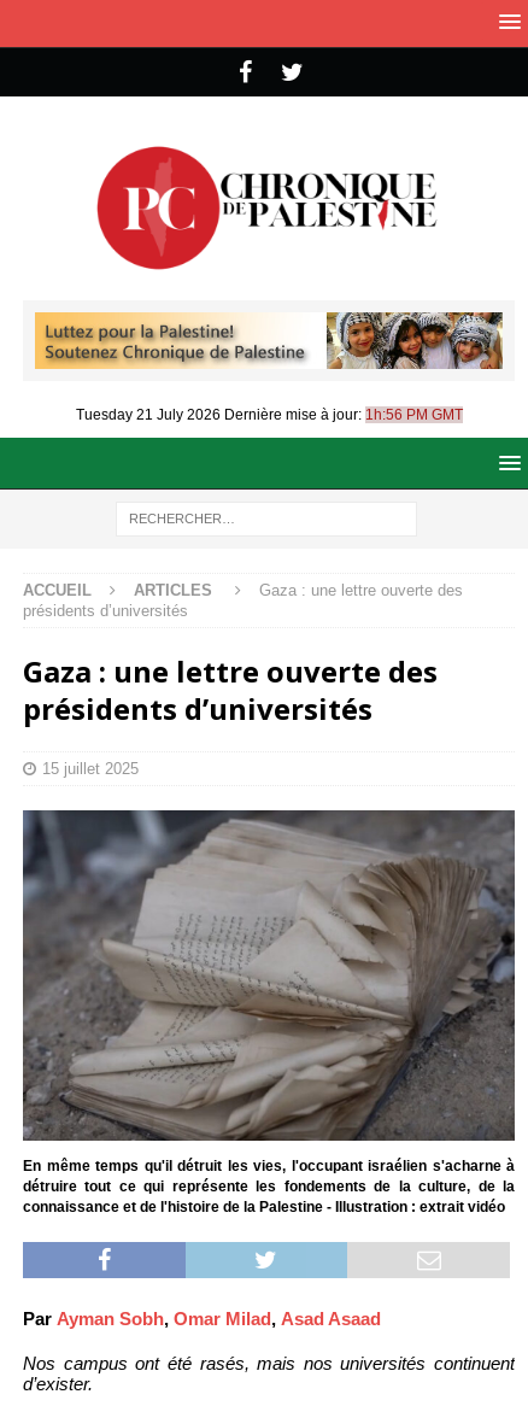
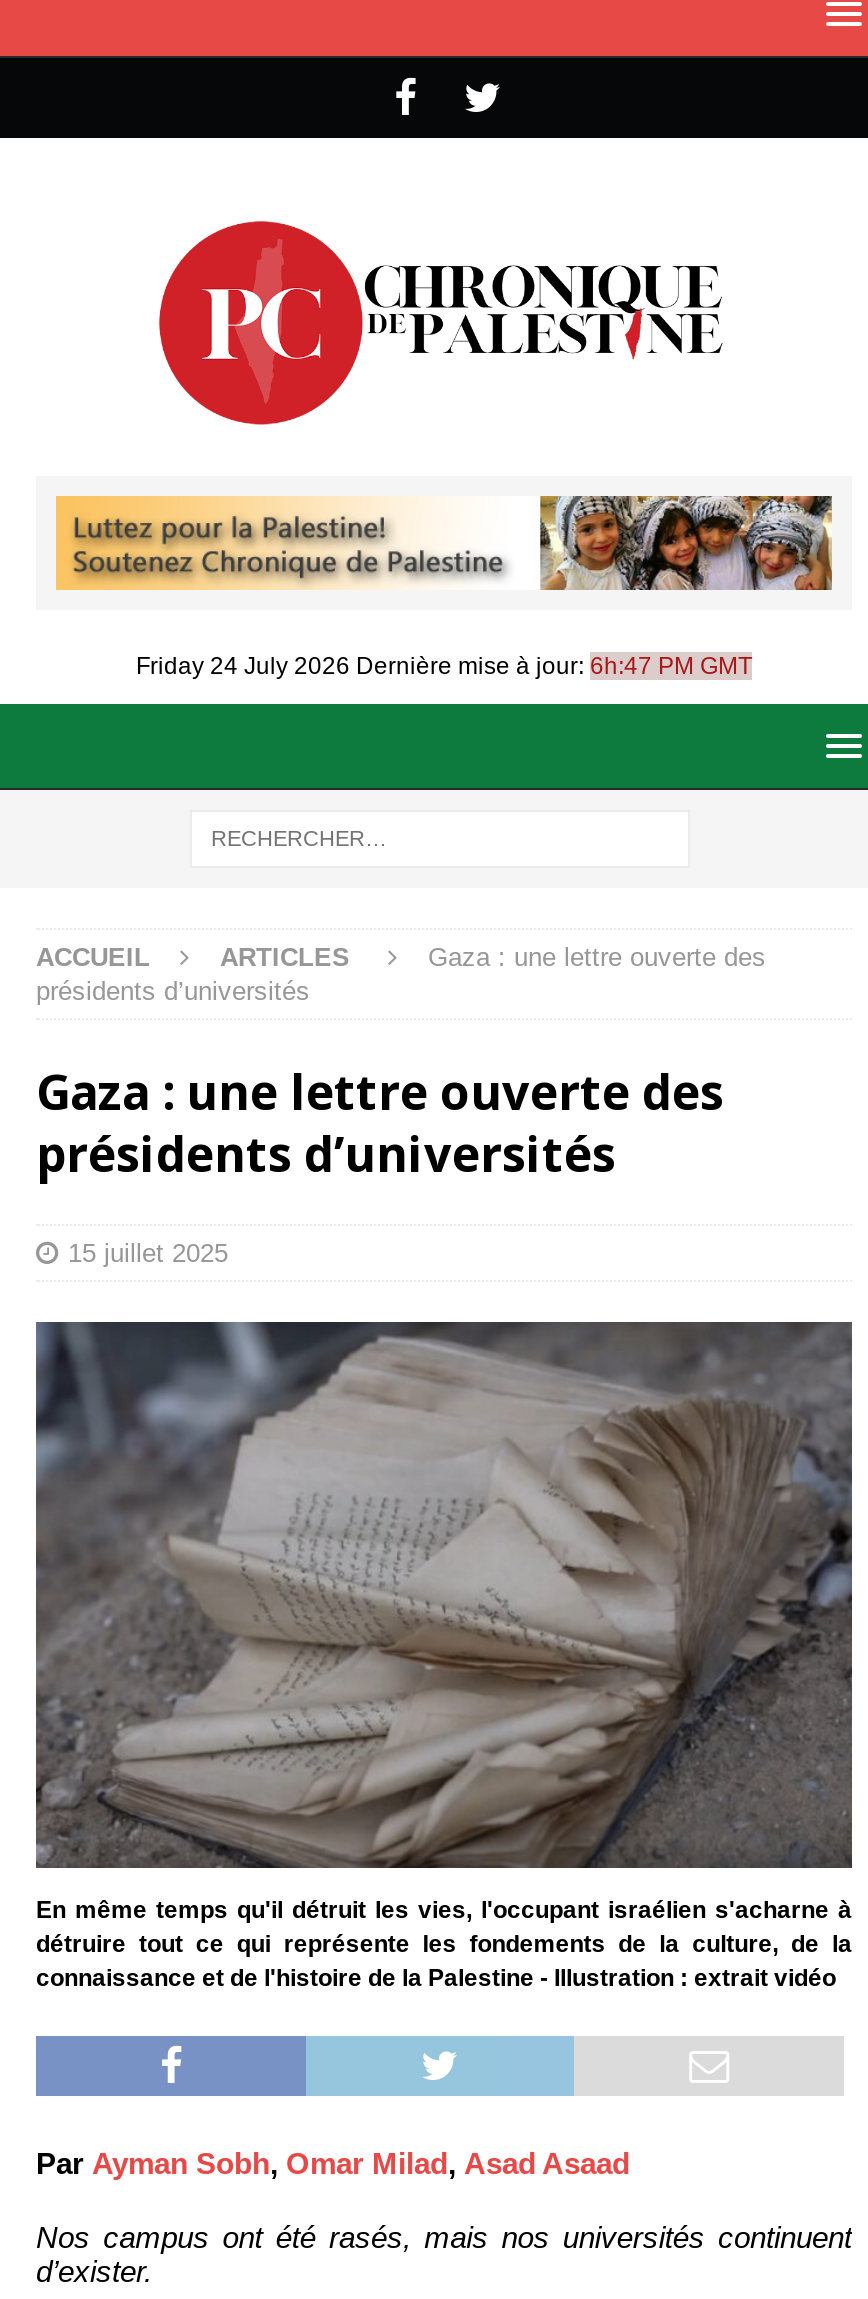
- Tuesday 21 July 2026 Dernière mise à jour: 1h:56 PM GMT
+ Friday 24 July 2026 Dernière mise à jour: 6h:47 PM GMT
